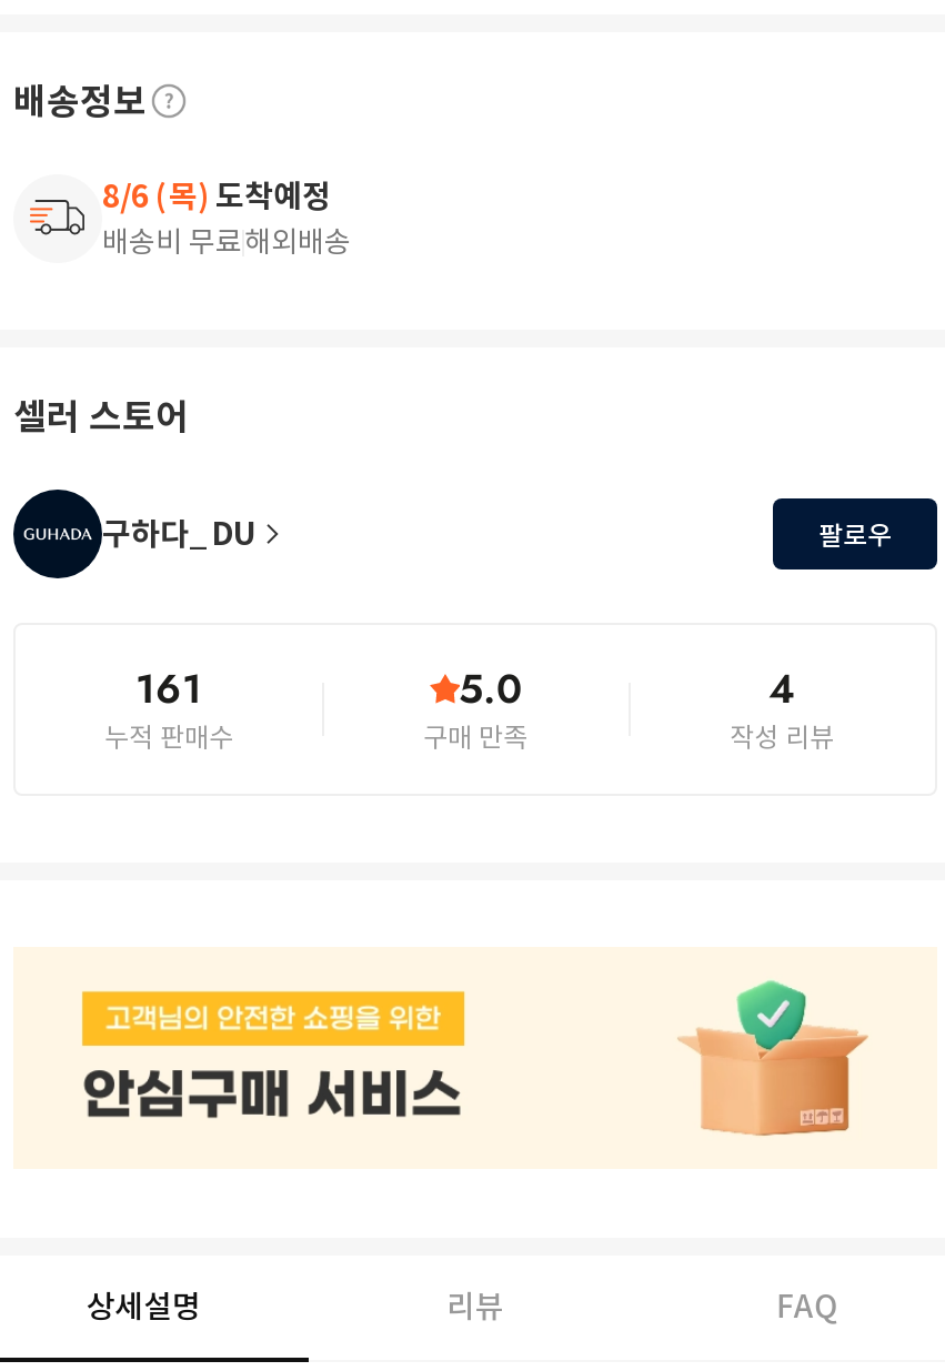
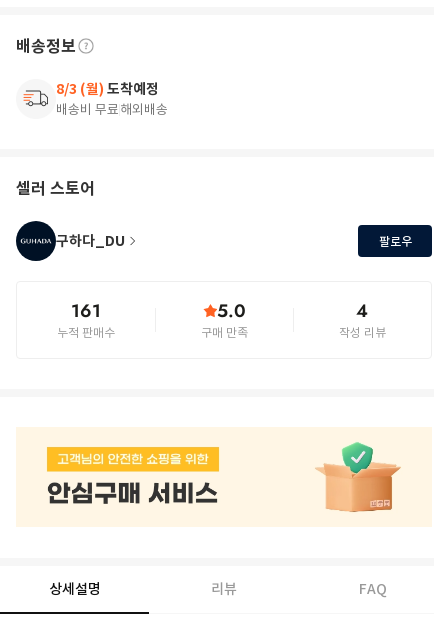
- 8/6 (목) 도착예정
+ 8/3 (월) 도착예정
